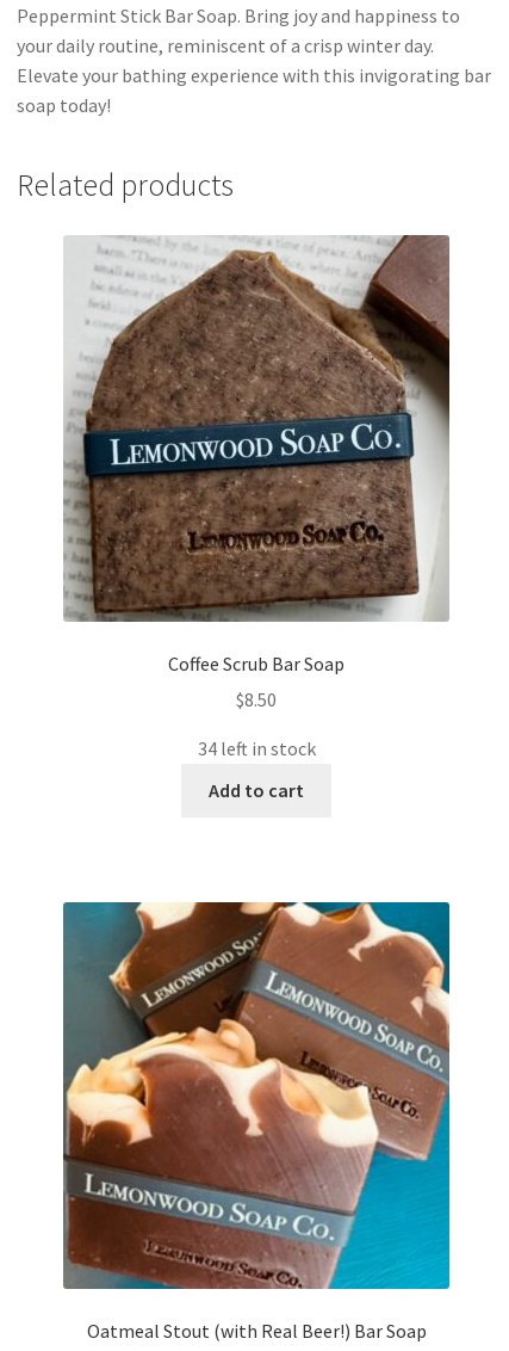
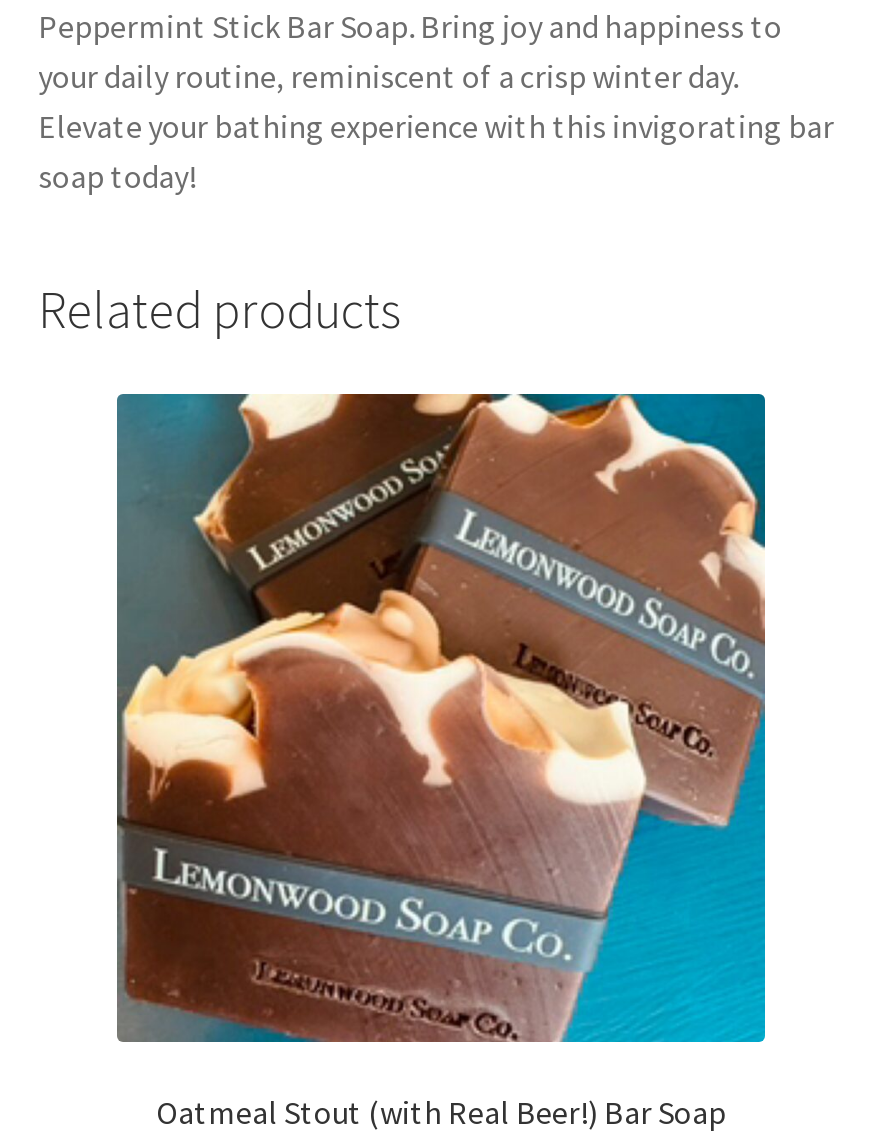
- [image]
- Coffee Scrub Bar Soap
- $8.50
- 34 left in stock
- Add to cart
